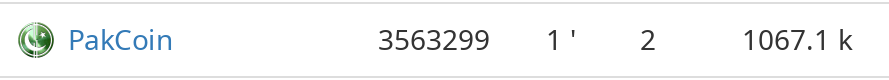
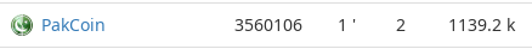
- 3563299
+ 3560106

- 1067.1 k
+ 1139.2 k
